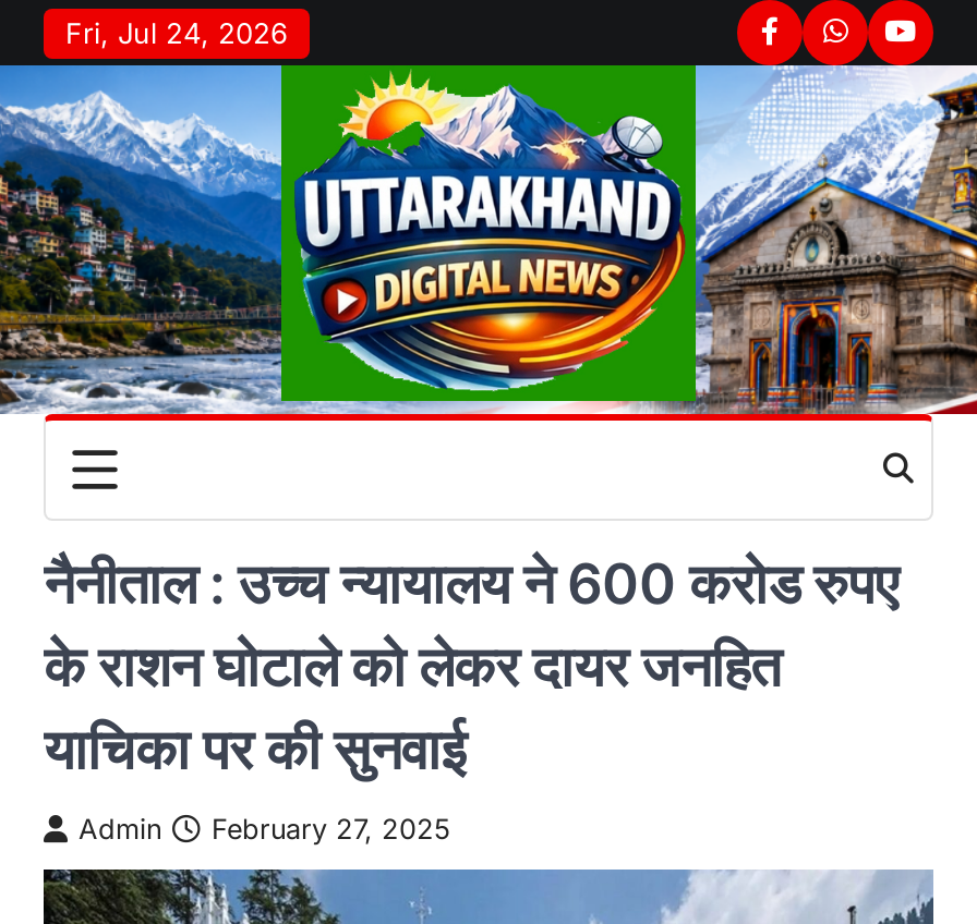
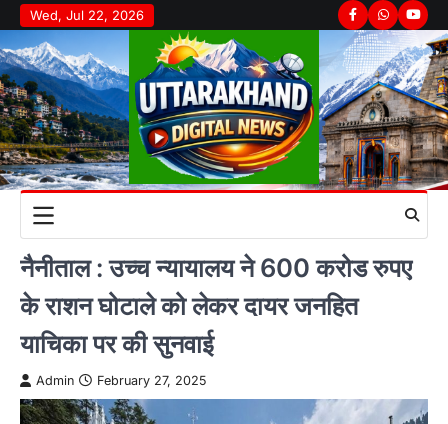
- Fri, Jul 24, 2026
+ Wed, Jul 22, 2026
